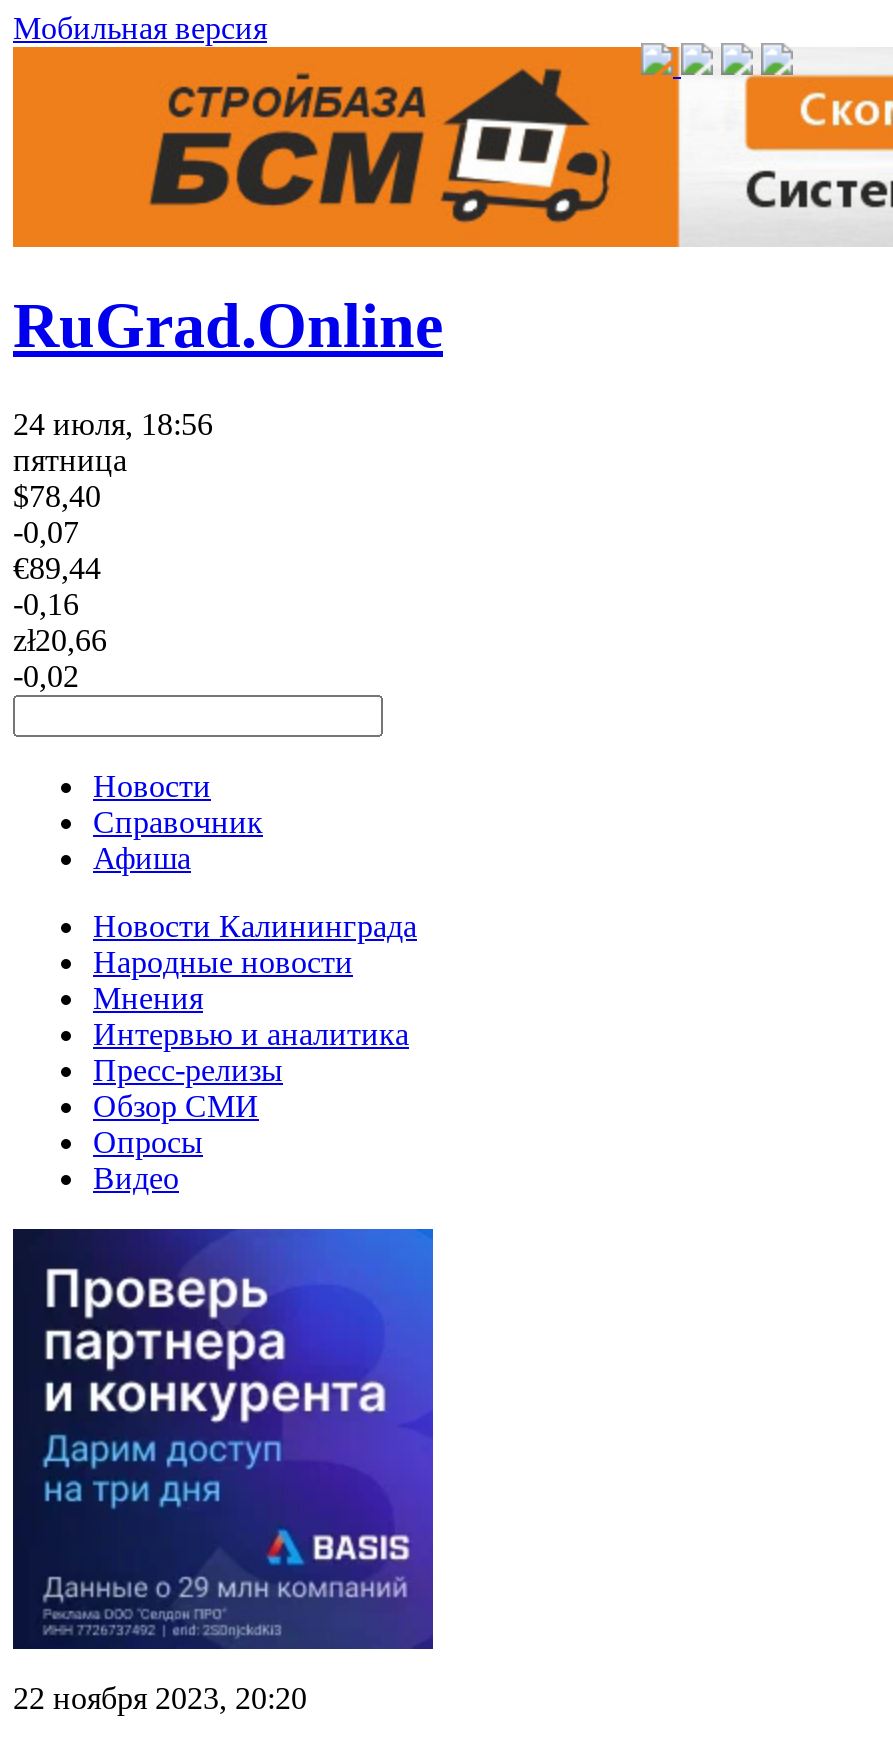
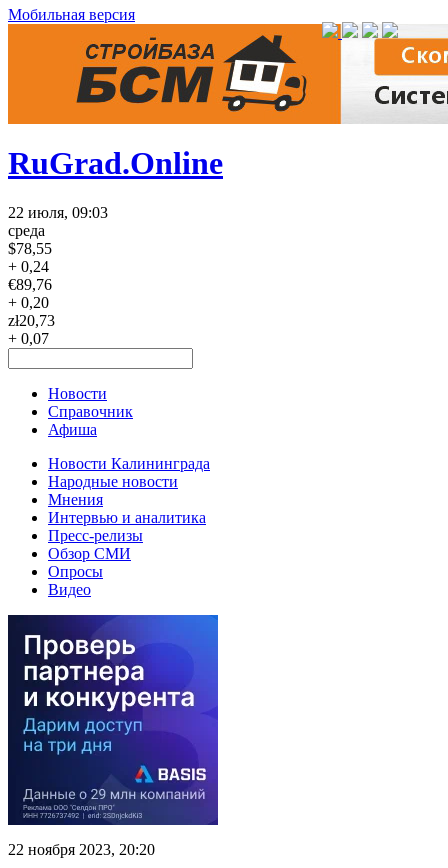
- 24 июля, 18:56
- пятница
- $78,40
- -0,07
- €89,44
- -0,16
- zł20,66
- -0,02
+ 22 июля, 09:03
+ среда
+ $78,55
+ + 0,24
+ €89,76
+ + 0,20
+ zł20,73
+ + 0,07
